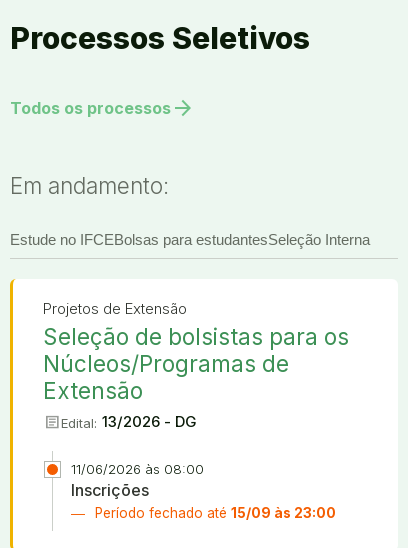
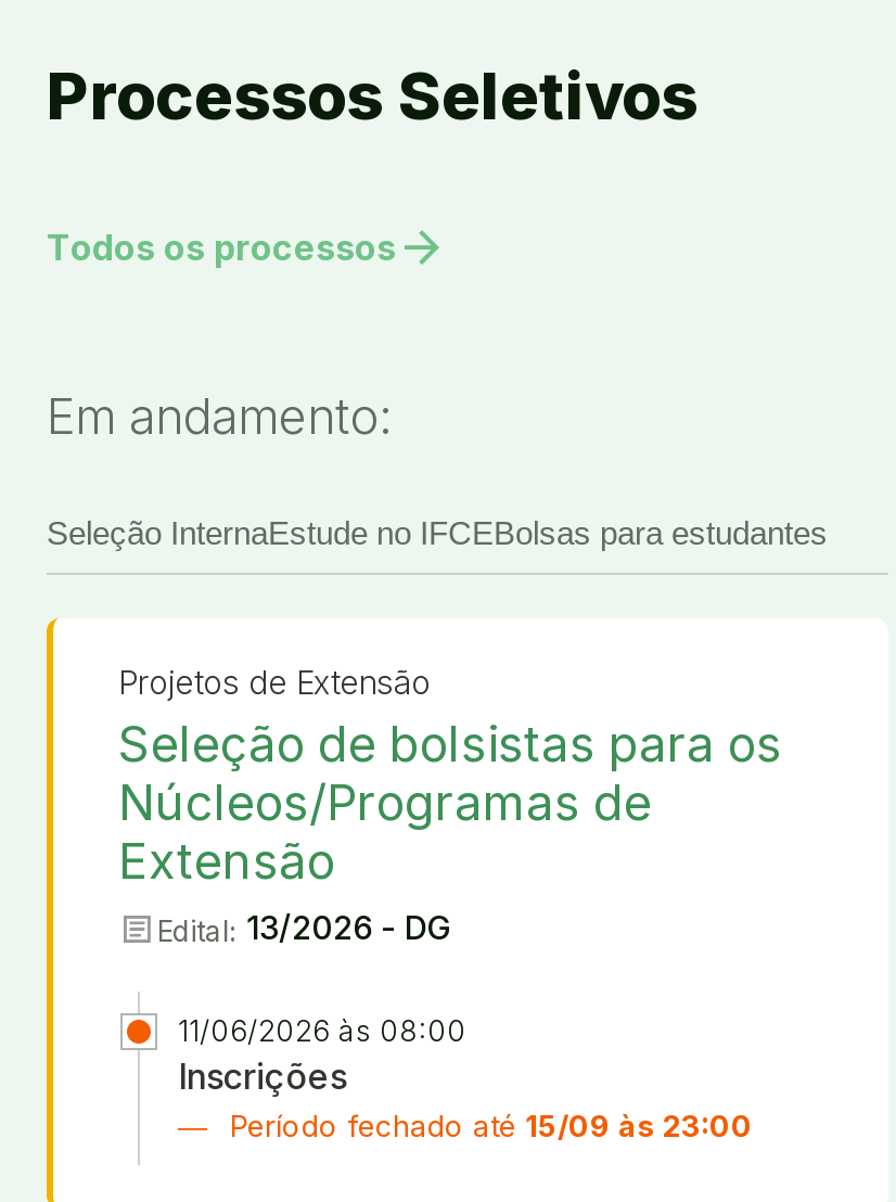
- Estude no IFCEBolsas para estudantesSeleção Interna
+ Seleção InternaEstude no IFCEBolsas para estudantes
